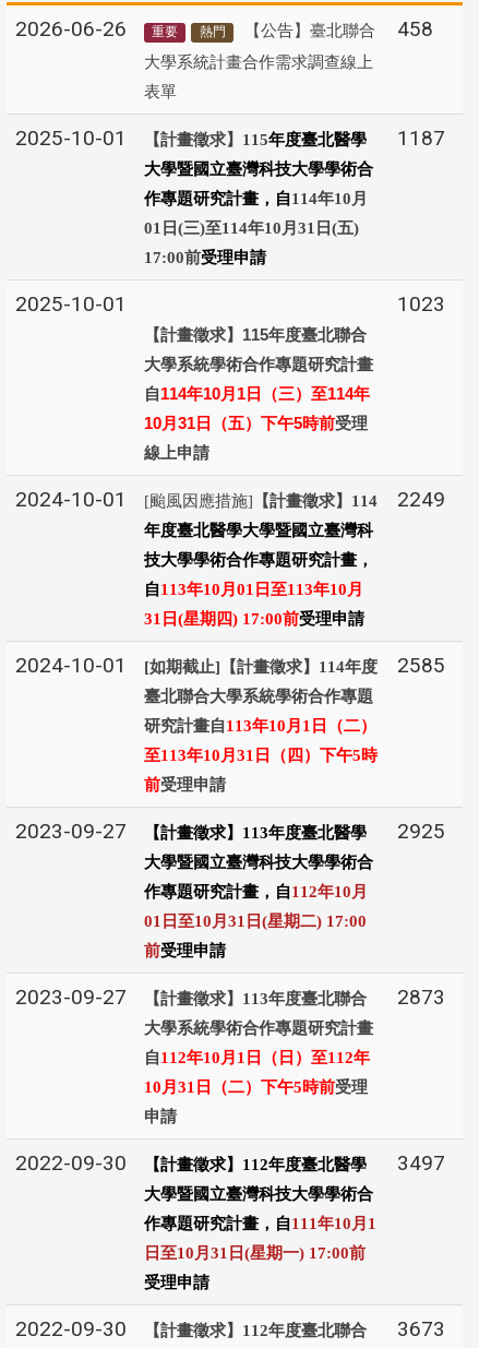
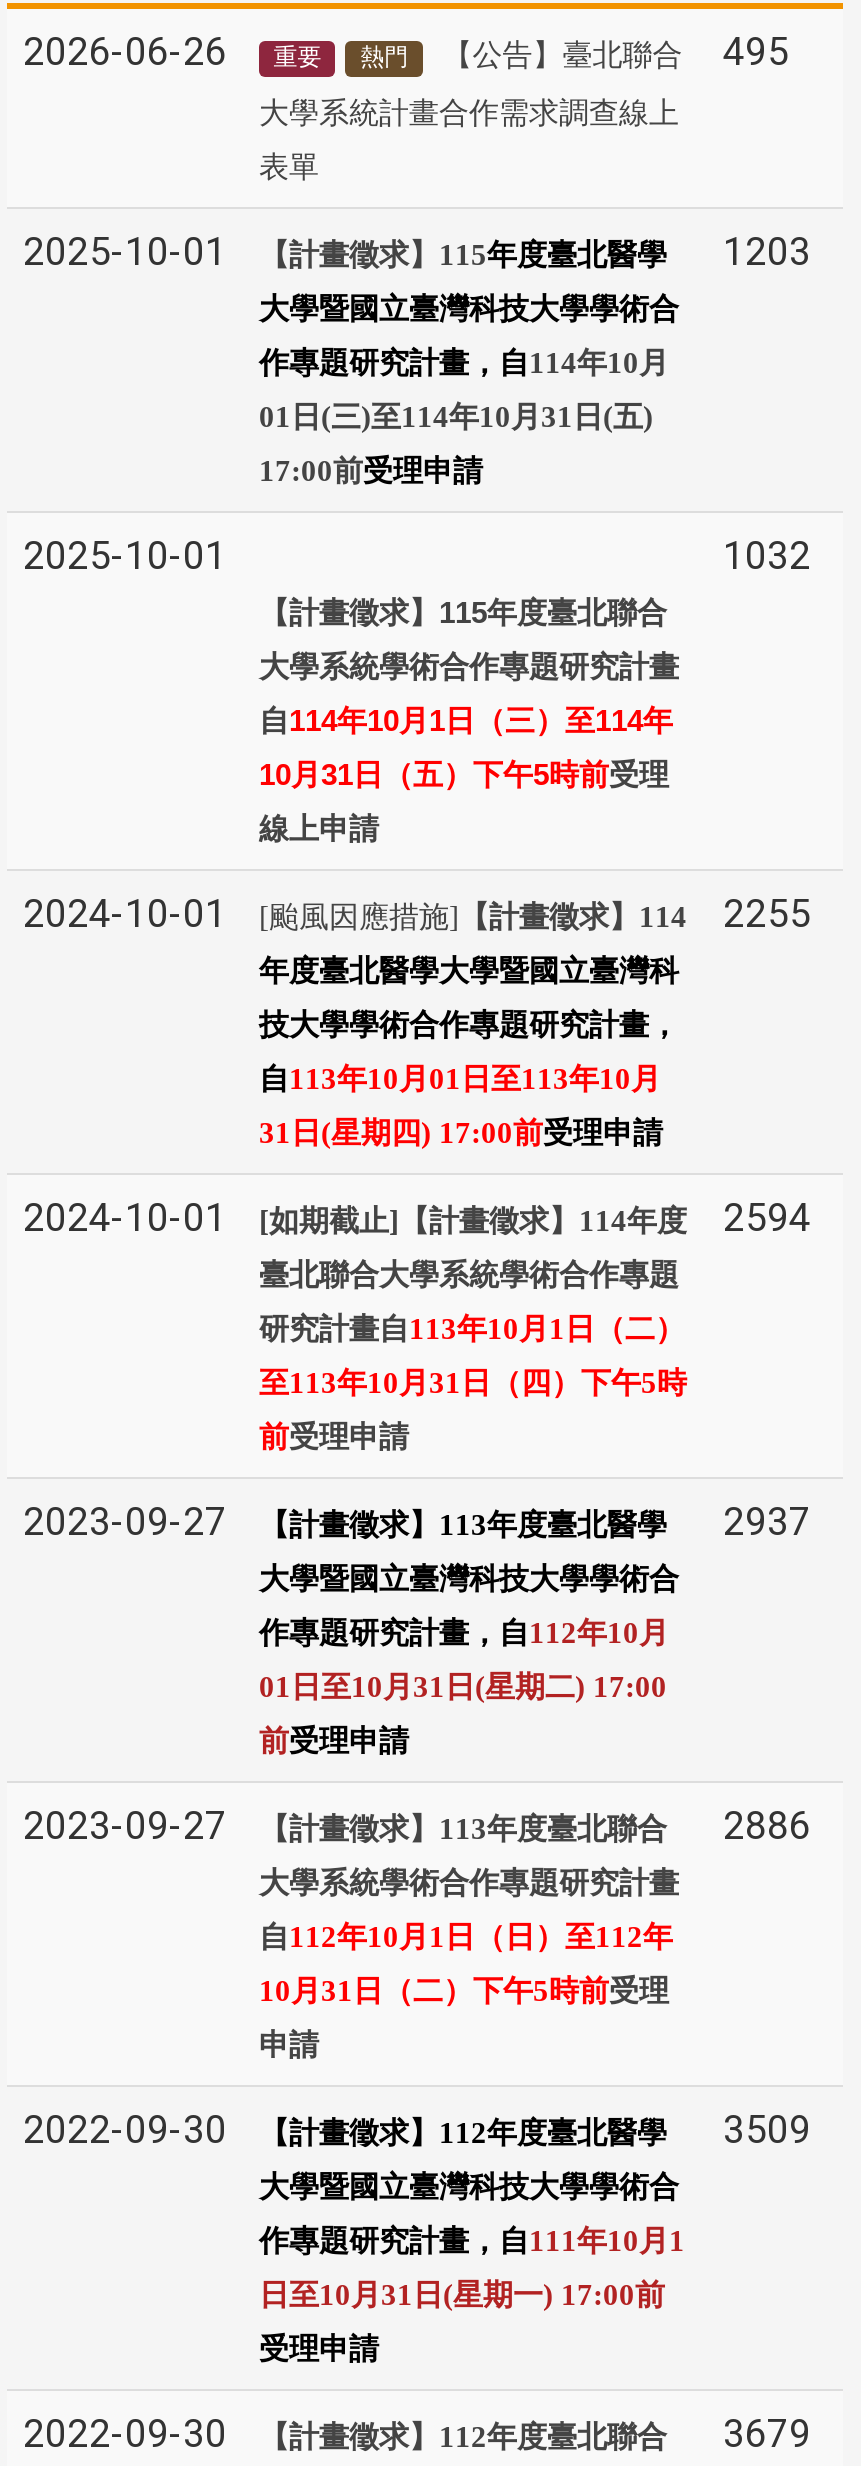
- 2026-06-26 重要 熱門 【公告】臺北聯合 458
+ 2026-06-26 重要 熱門 【公告】臺北聯合 495

- 2025-10-01 【計畫徵求】115年度臺北醫學 1187
+ 2025-10-01 【計畫徵求】115年度臺北醫學 1203

- 1023
+ 1032

- 2024-10-01 [颱風因應措施]【計畫徵求】114 2249
+ 2024-10-01 [颱風因應措施]【計畫徵求】114 2255

- 2024-10-01 [如期截止]【計畫徵求】114年度 2585
+ 2024-10-01 [如期截止]【計畫徵求】114年度 2594

- 2023-09-27 【計畫徵求】113年度臺北醫學 2925
+ 2023-09-27 【計畫徵求】113年度臺北醫學 2937

- 2023-09-27 【計畫徵求】113年度臺北聯合 2873
+ 2023-09-27 【計畫徵求】113年度臺北聯合 2886

- 2022-09-30 【計畫徵求】112年度臺北醫學 3497
+ 2022-09-30 【計畫徵求】112年度臺北醫學 3509

- 2022-09-30 【計畫徵求】112年度臺北聯合 3673
+ 2022-09-30 【計畫徵求】112年度臺北聯合 3679
